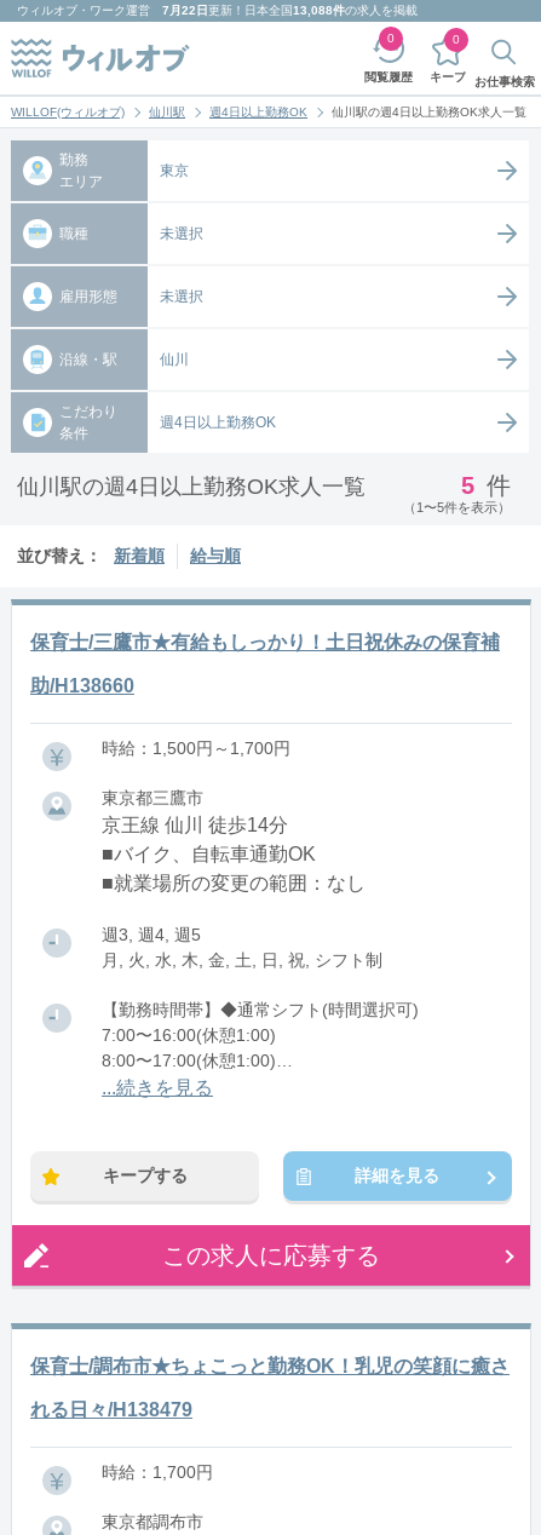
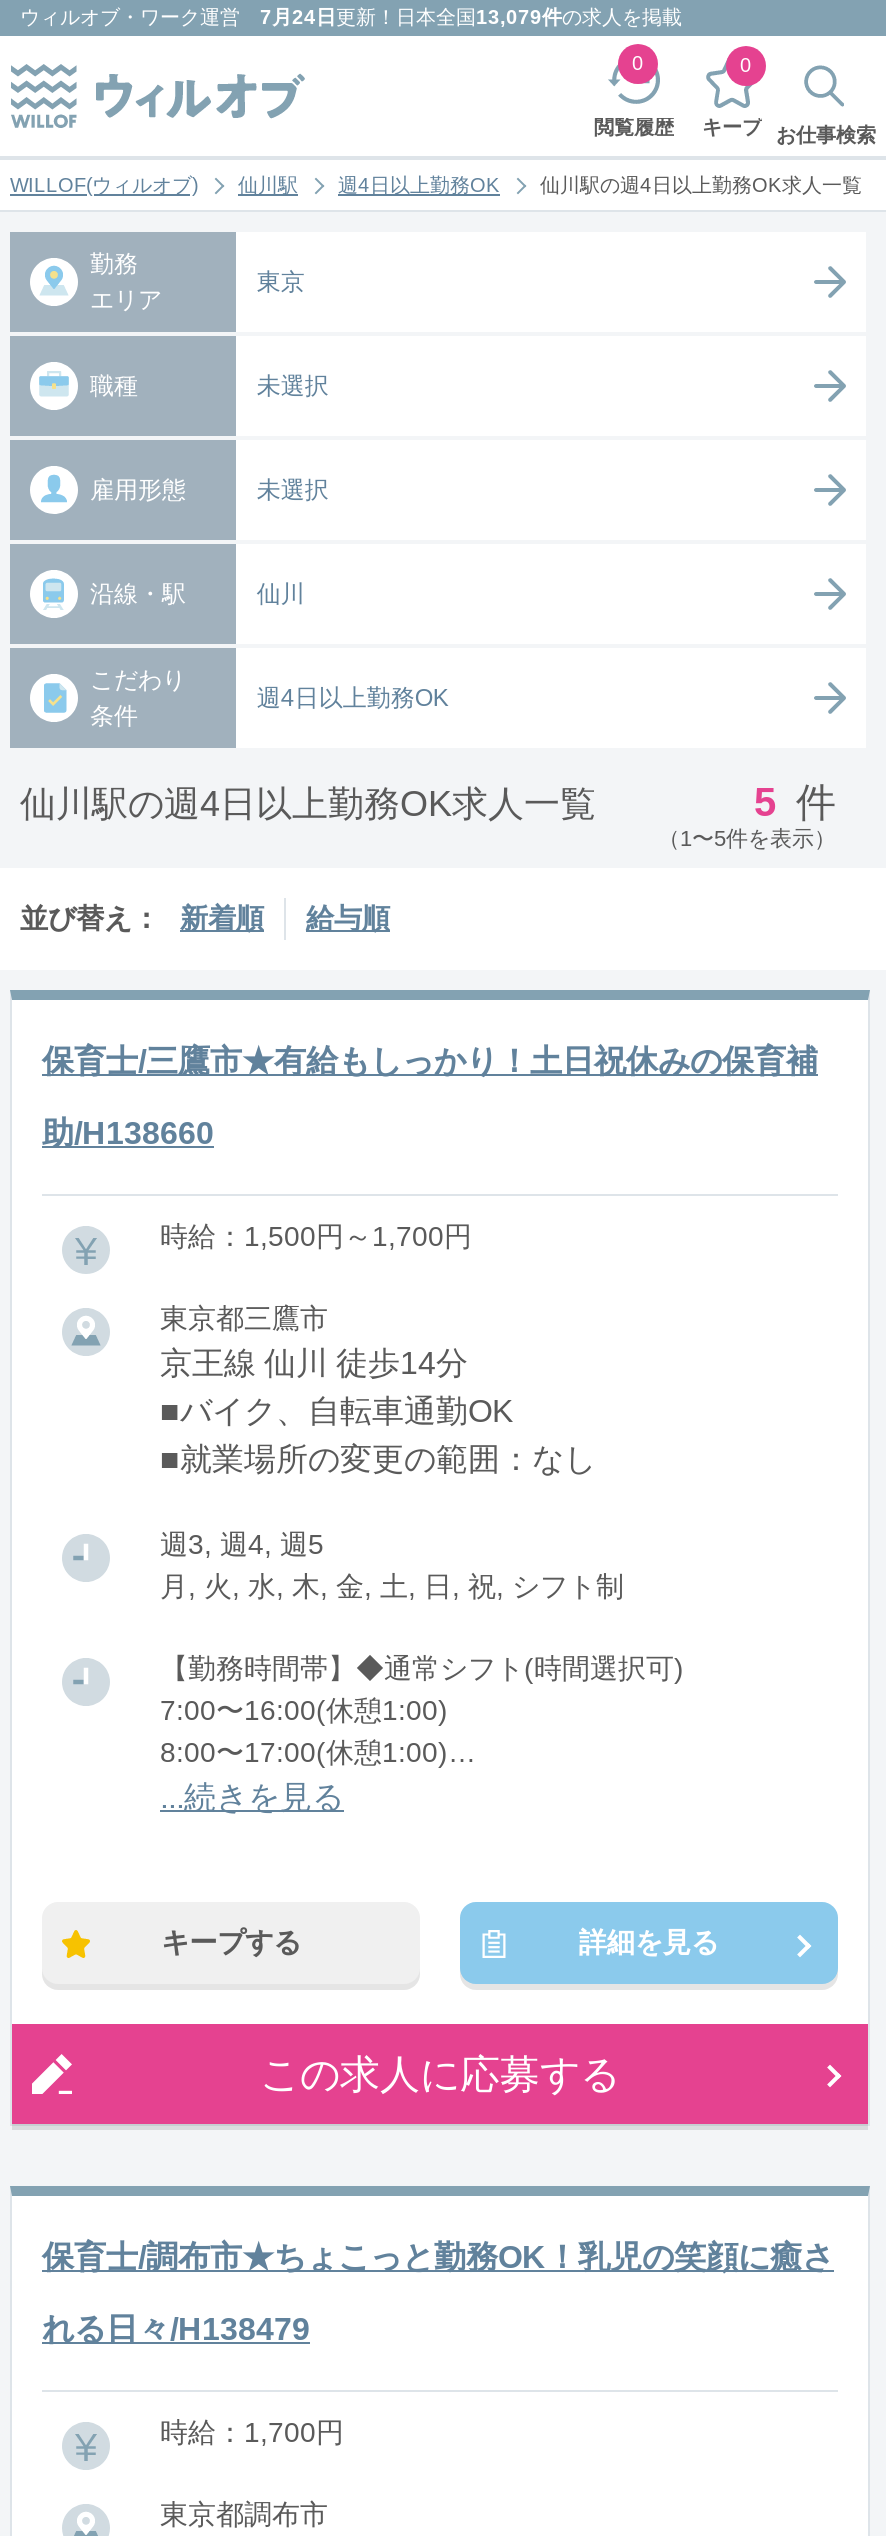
- ウィルオブ・ワーク運営7月22日更新！日本全国13,088件の求人を掲載
+ ウィルオブ・ワーク運営7月24日更新！日本全国13,079件の求人を掲載
